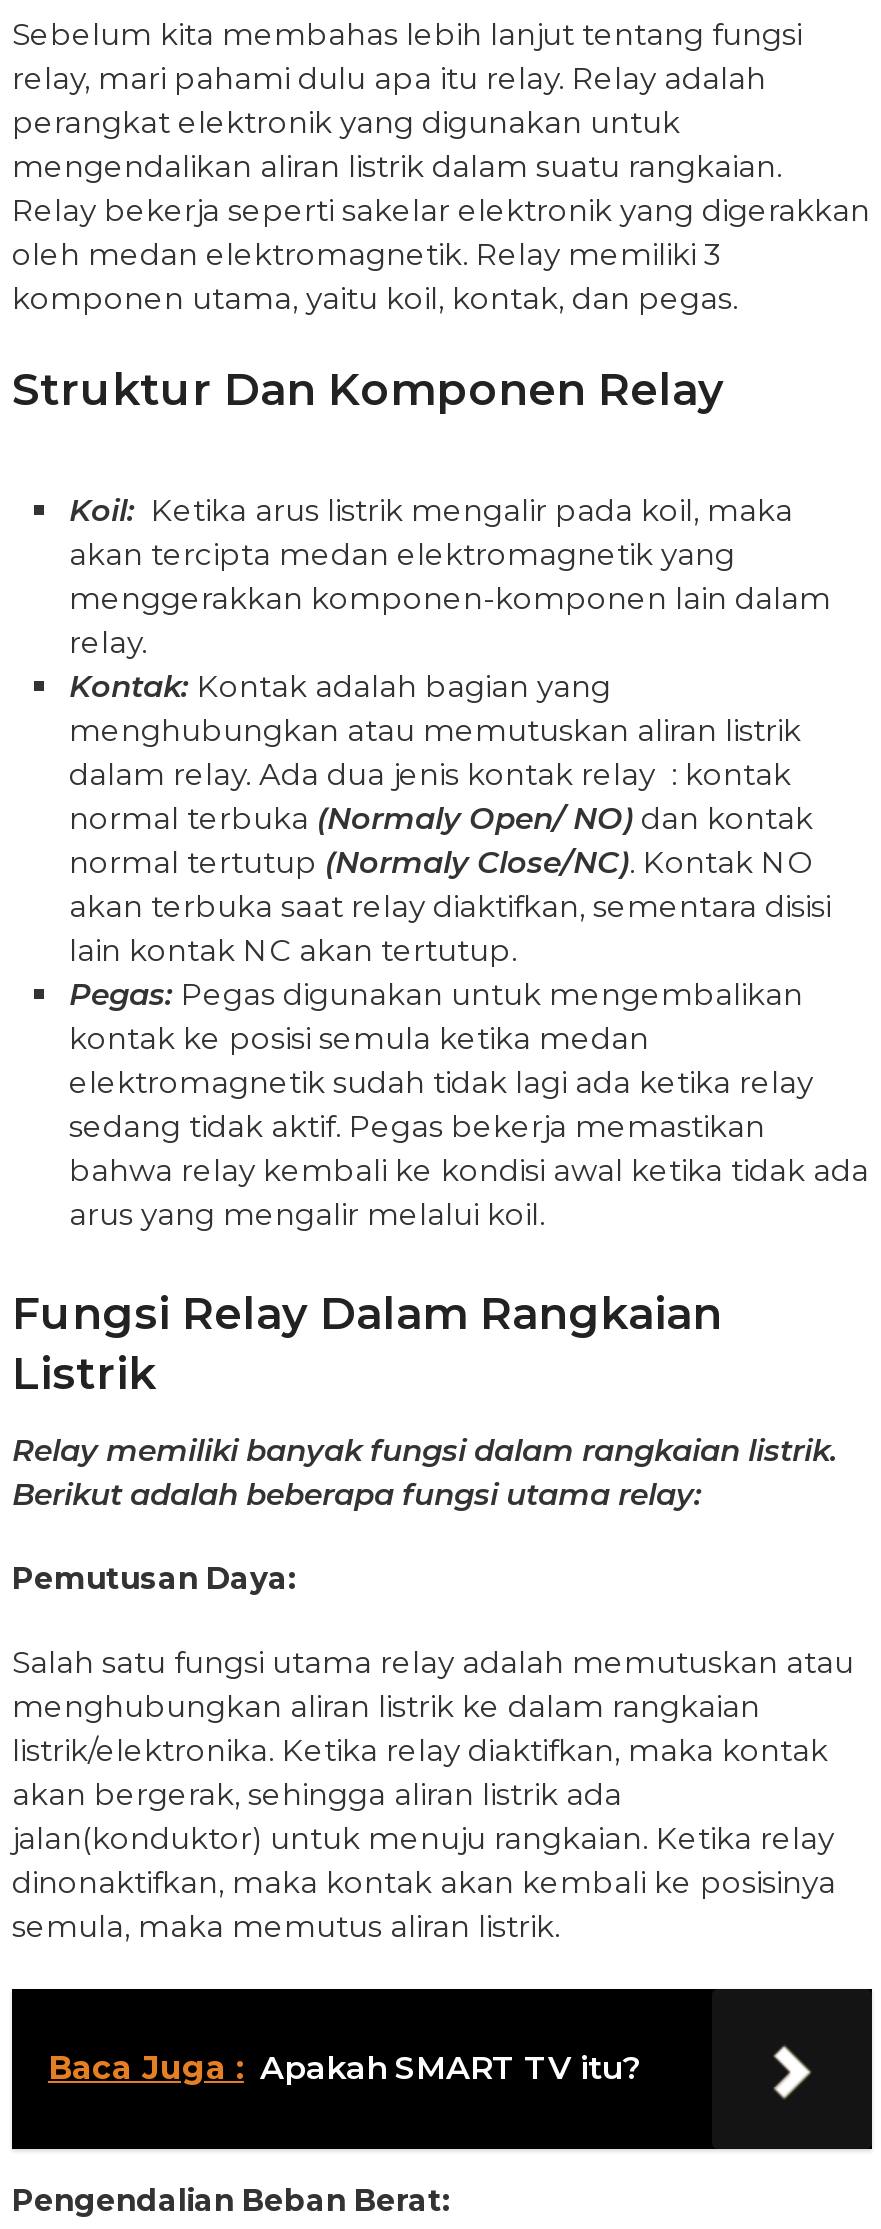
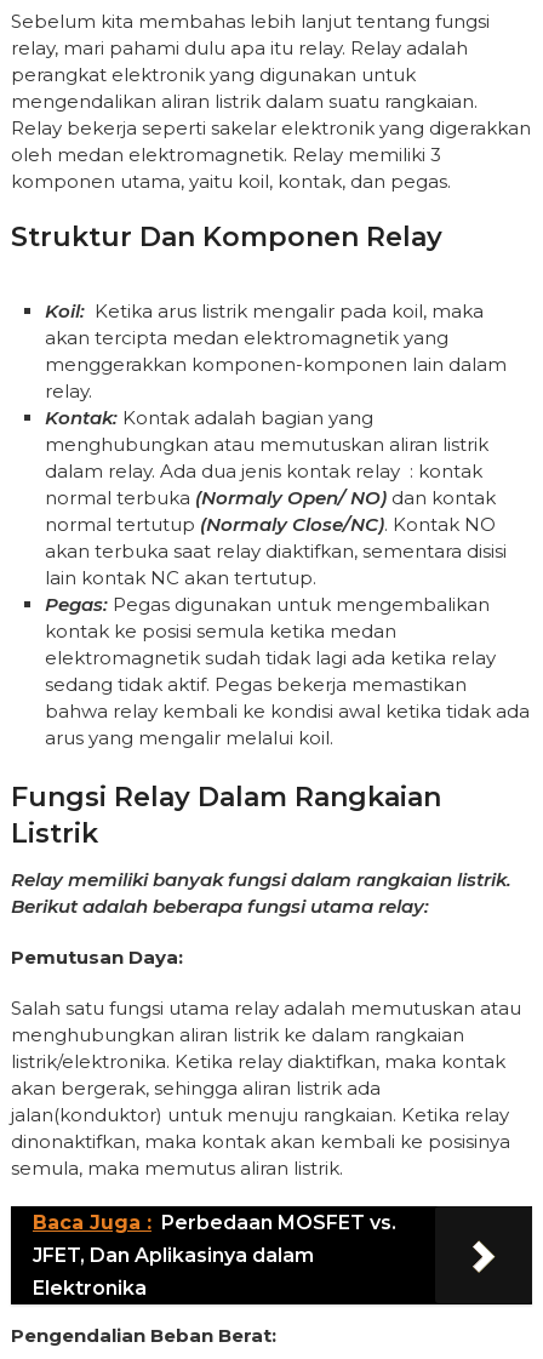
- Baca Juga : Apakah SMART TV itu?
+ Baca Juga : Perbedaan MOSFET vs.
+ JFET, Dan Aplikasinya dalam
+ Elektronika
